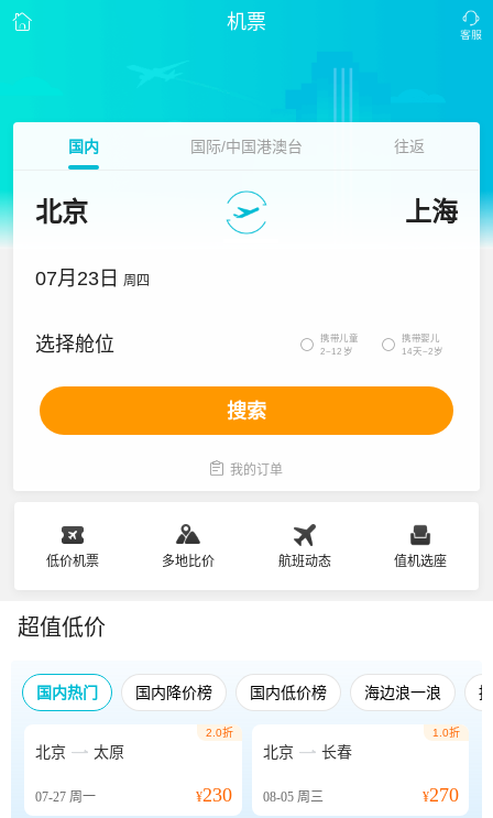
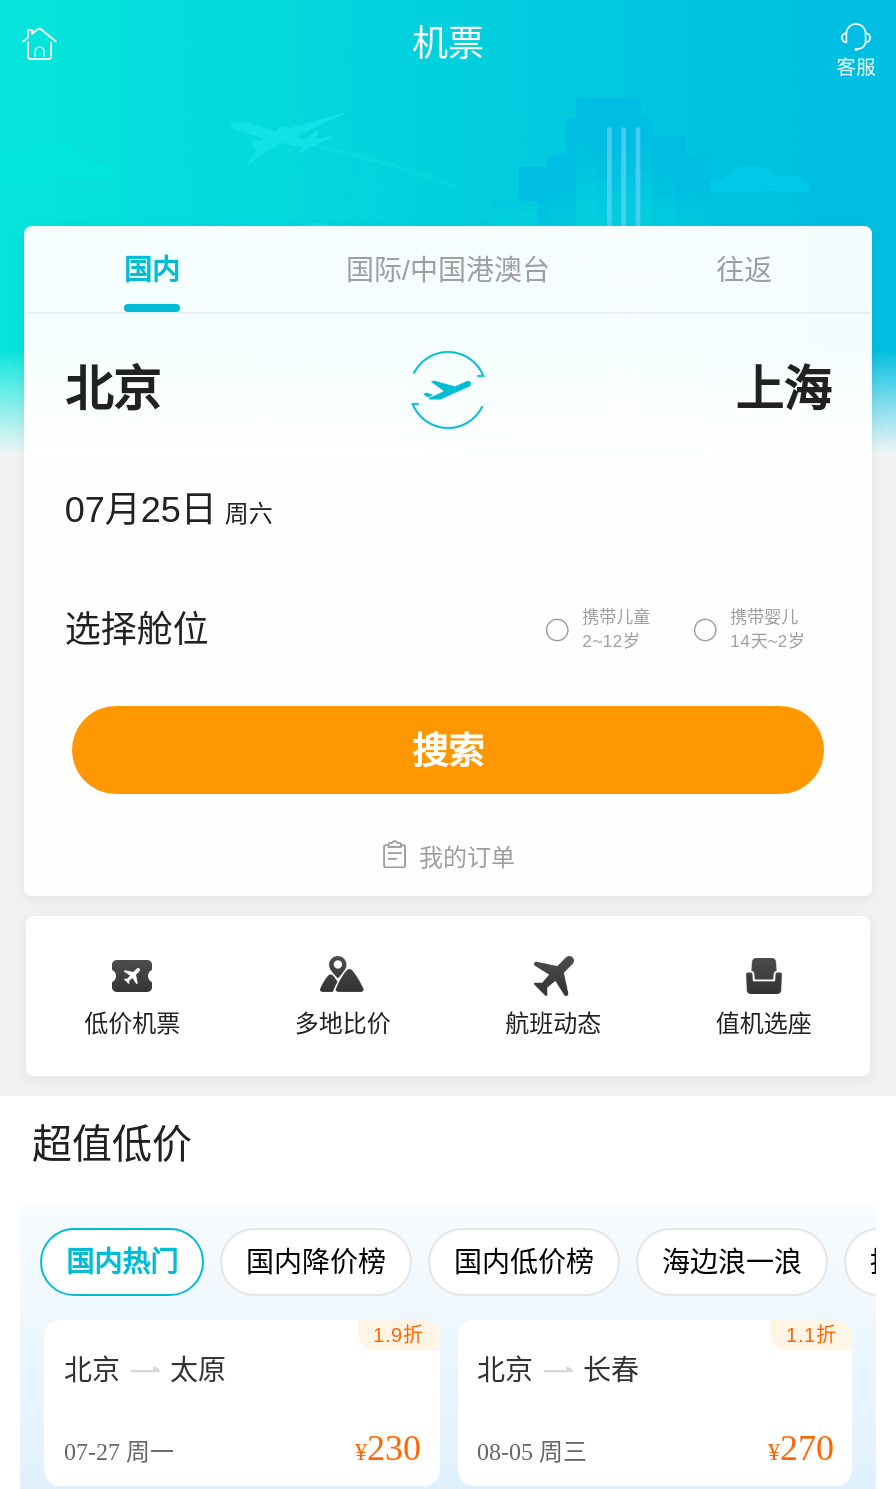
- 07月23日 周四
+ 07月25日 周六

- 2.0折
+ 1.9折

- 1.0折
+ 1.1折
